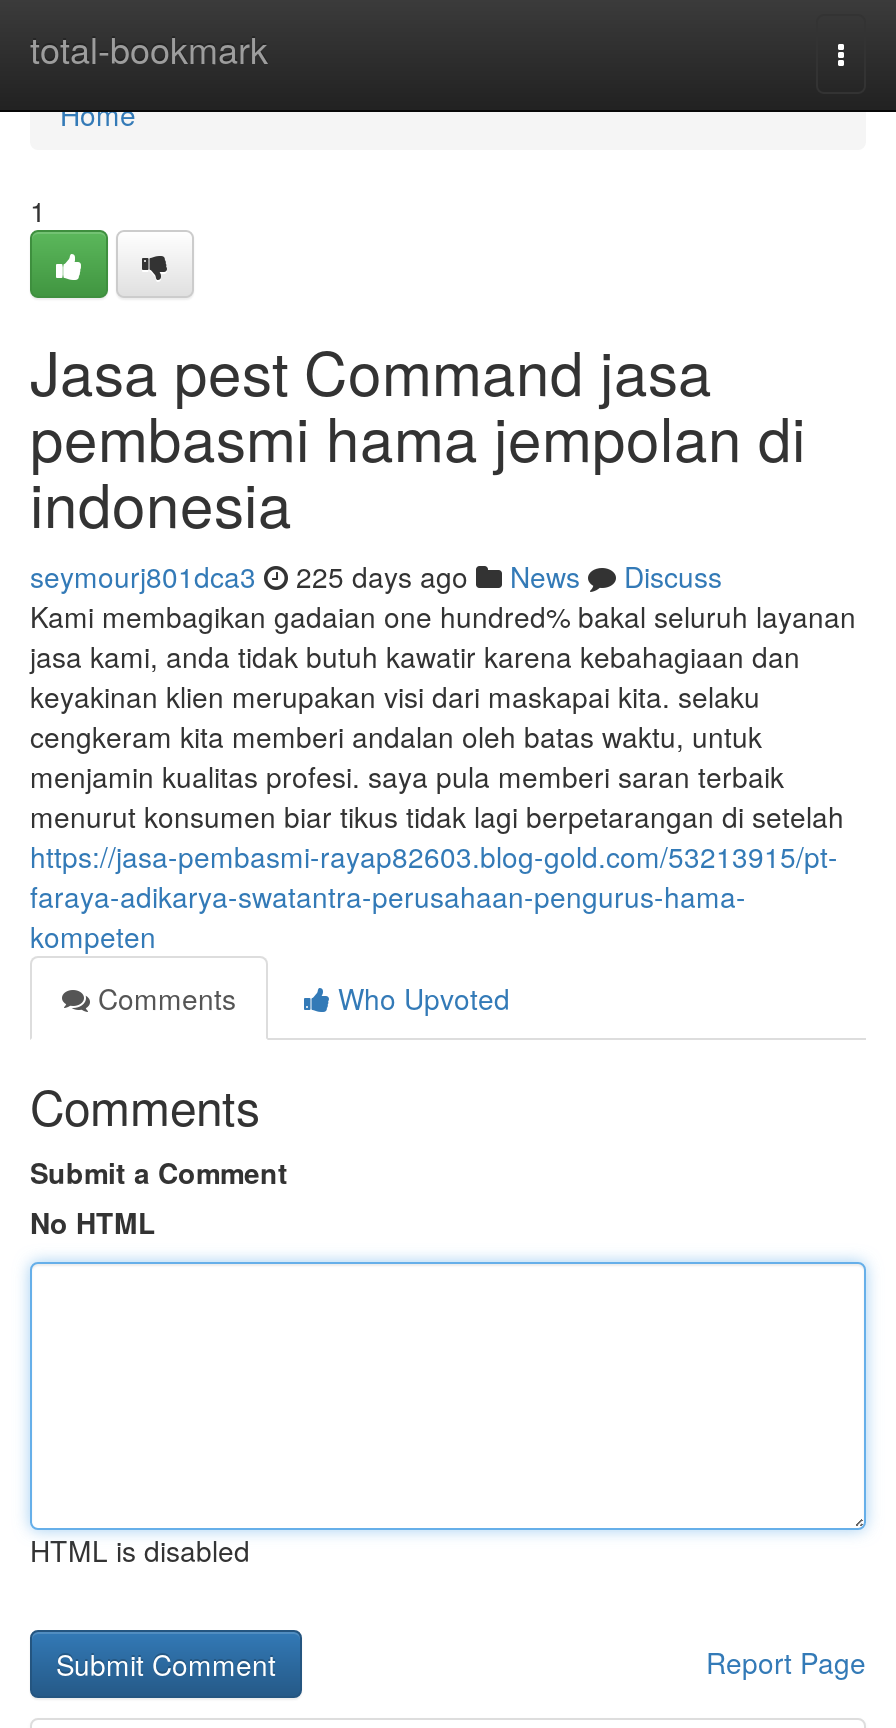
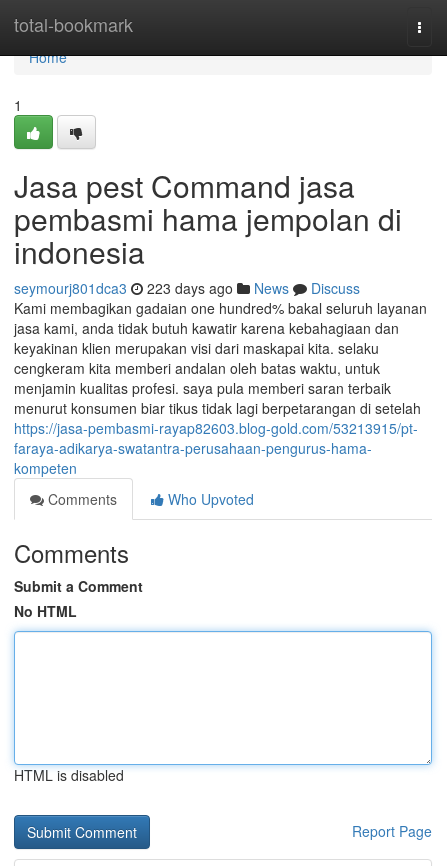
- seymourj801dca3 225 days ago News Discuss
+ seymourj801dca3 223 days ago News Discuss
